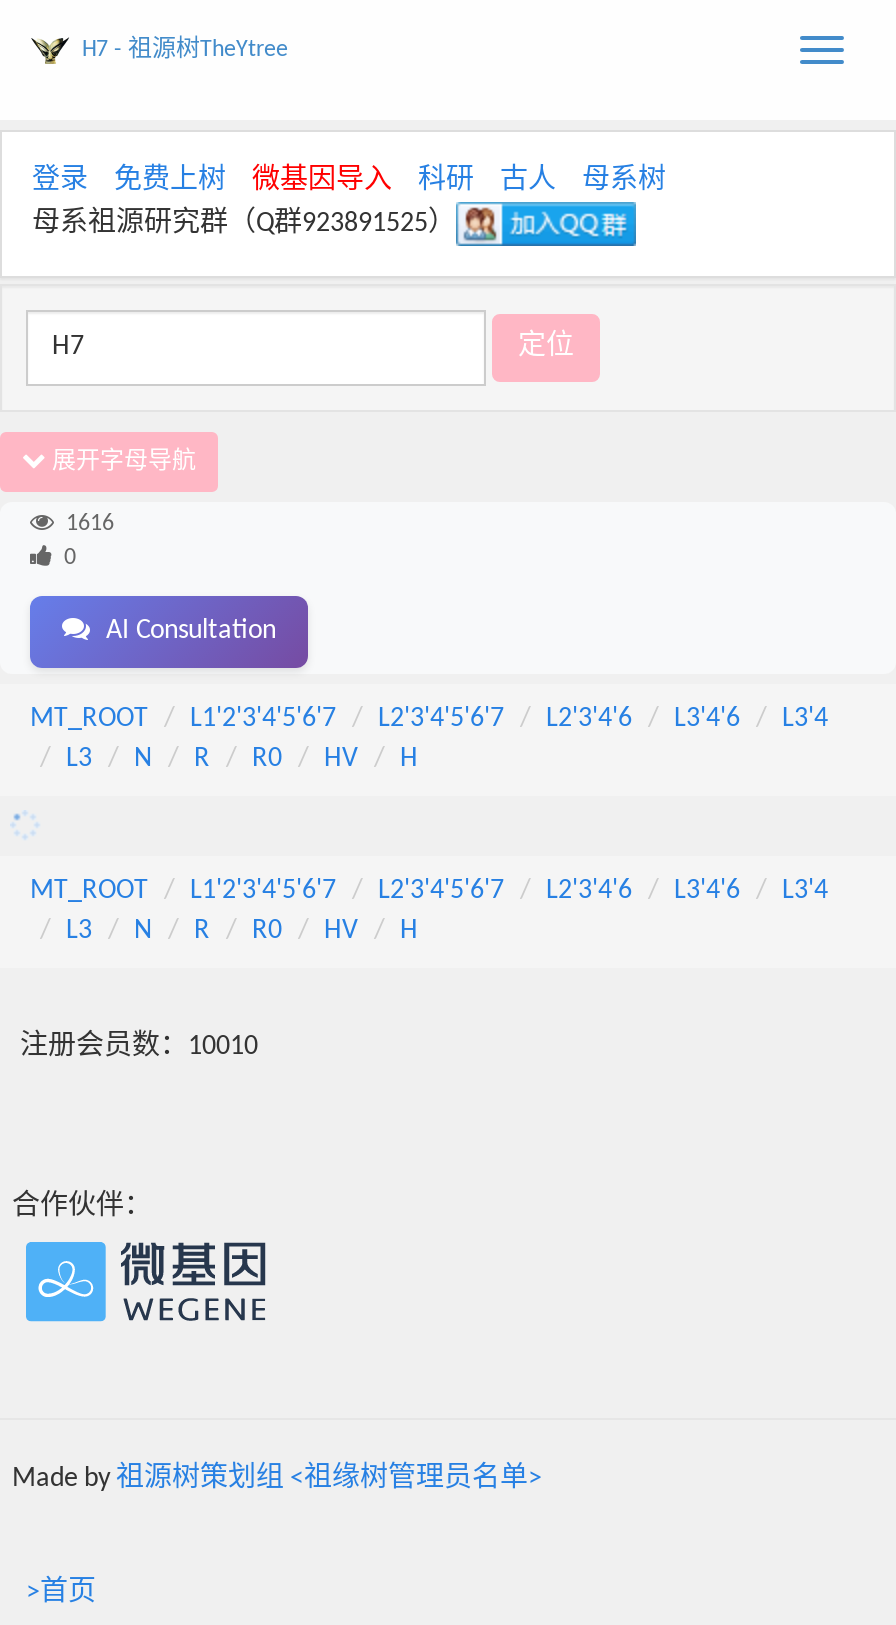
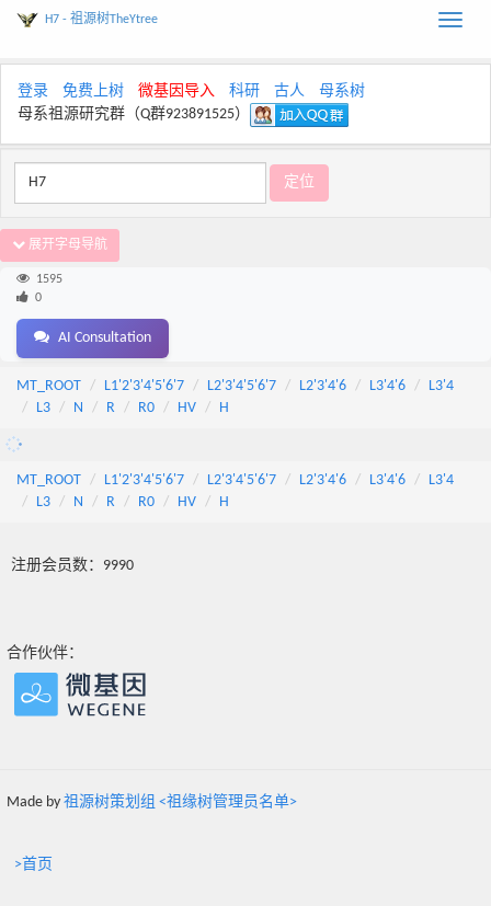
- 1616
+ 1595

- 注册会员数：10010
+ 注册会员数：9990
